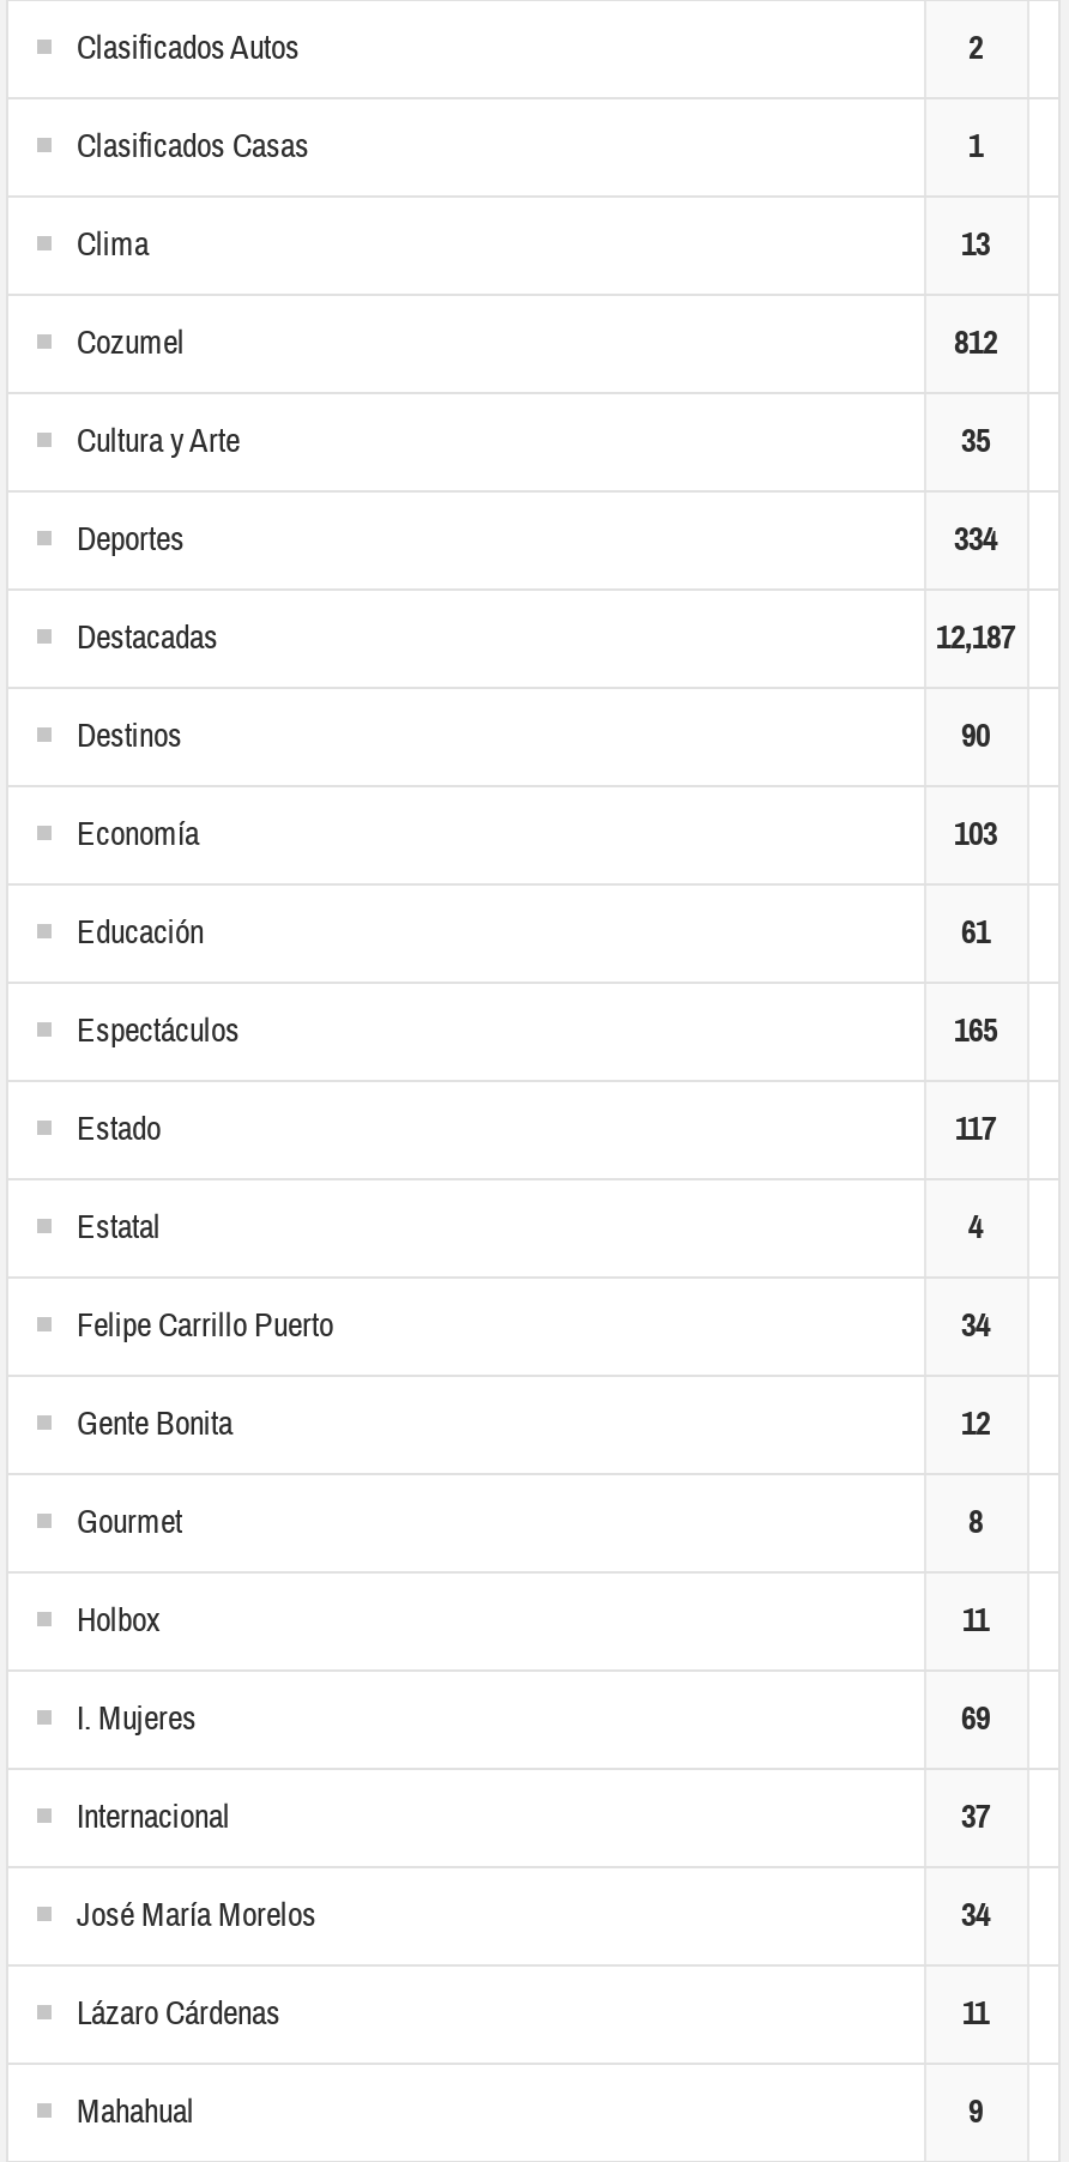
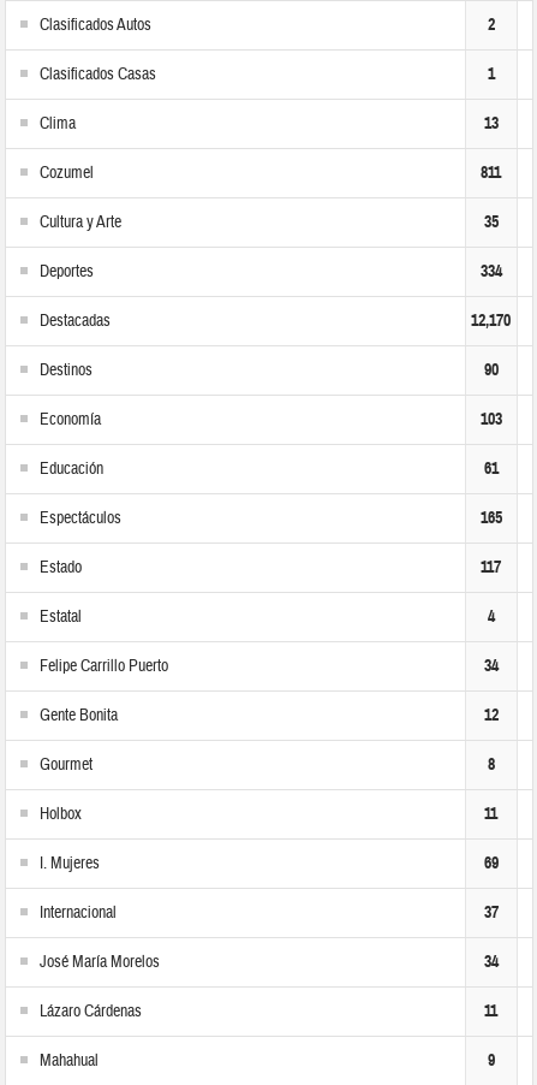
- 812
+ 811

- 12,187
+ 12,170
